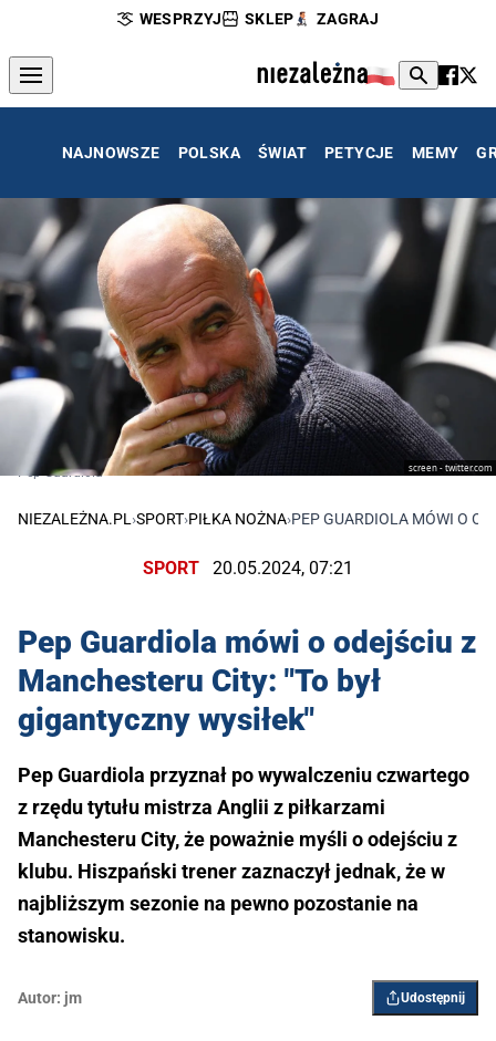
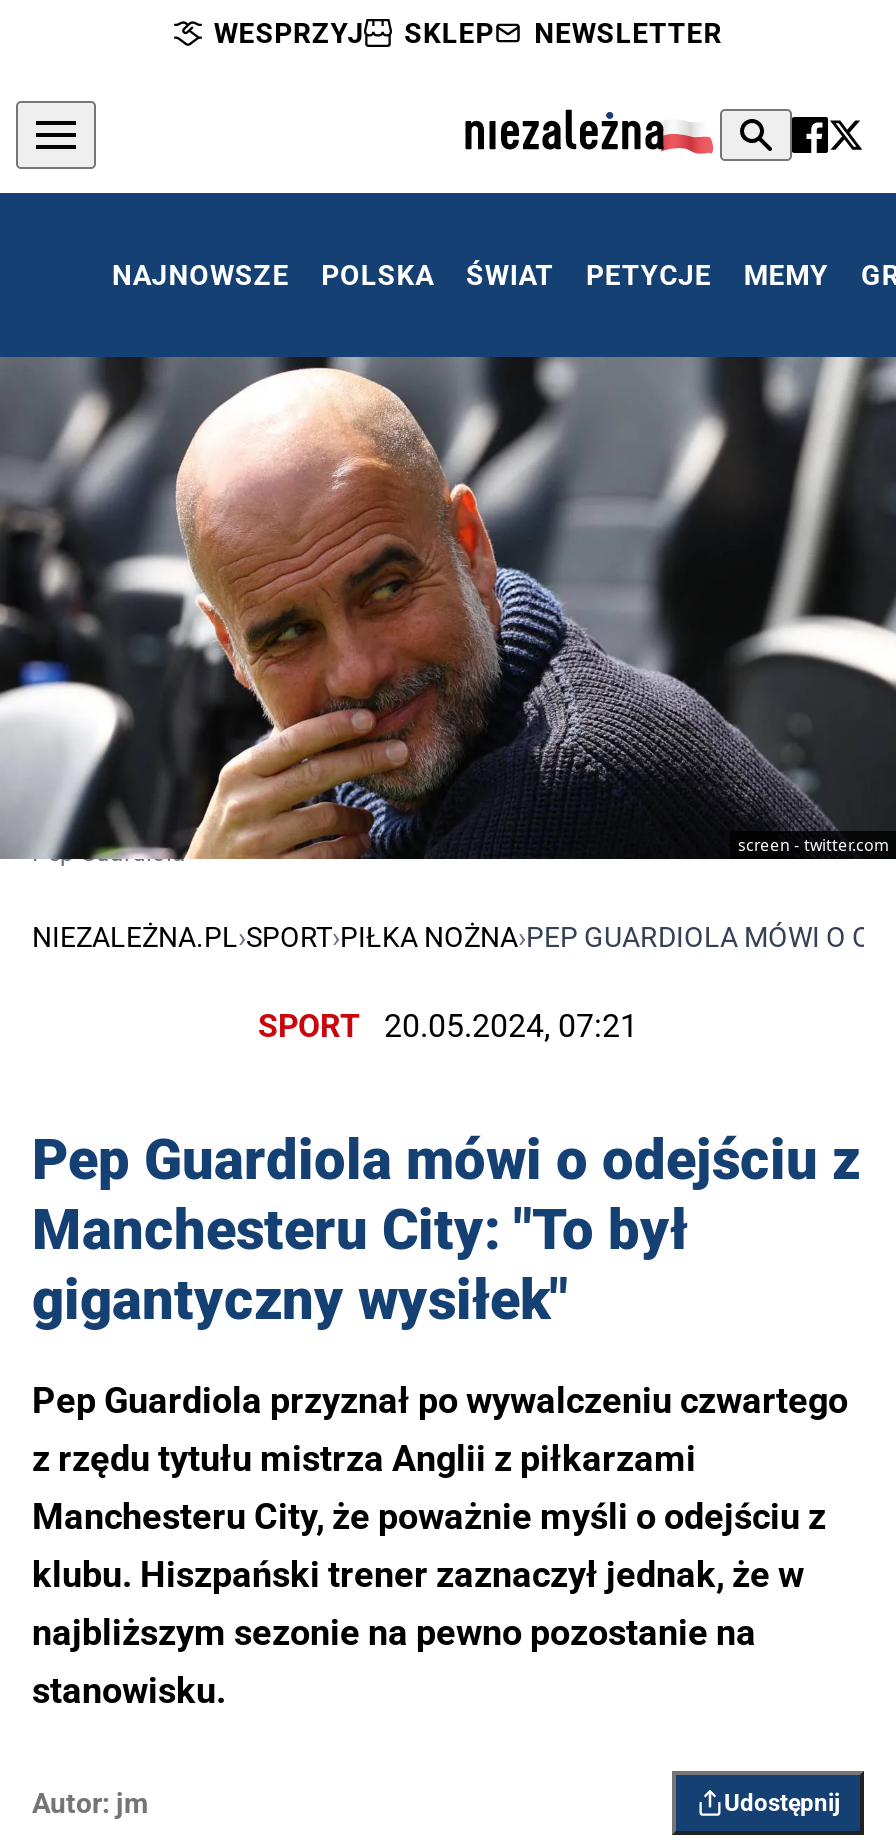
- ZAGRAJ
+ NEWSLETTER
